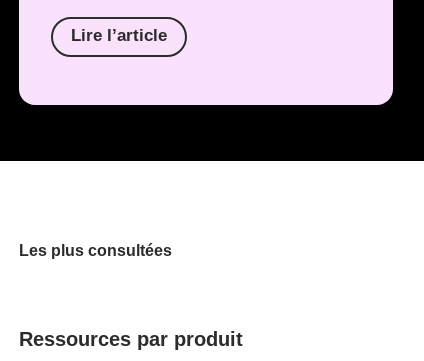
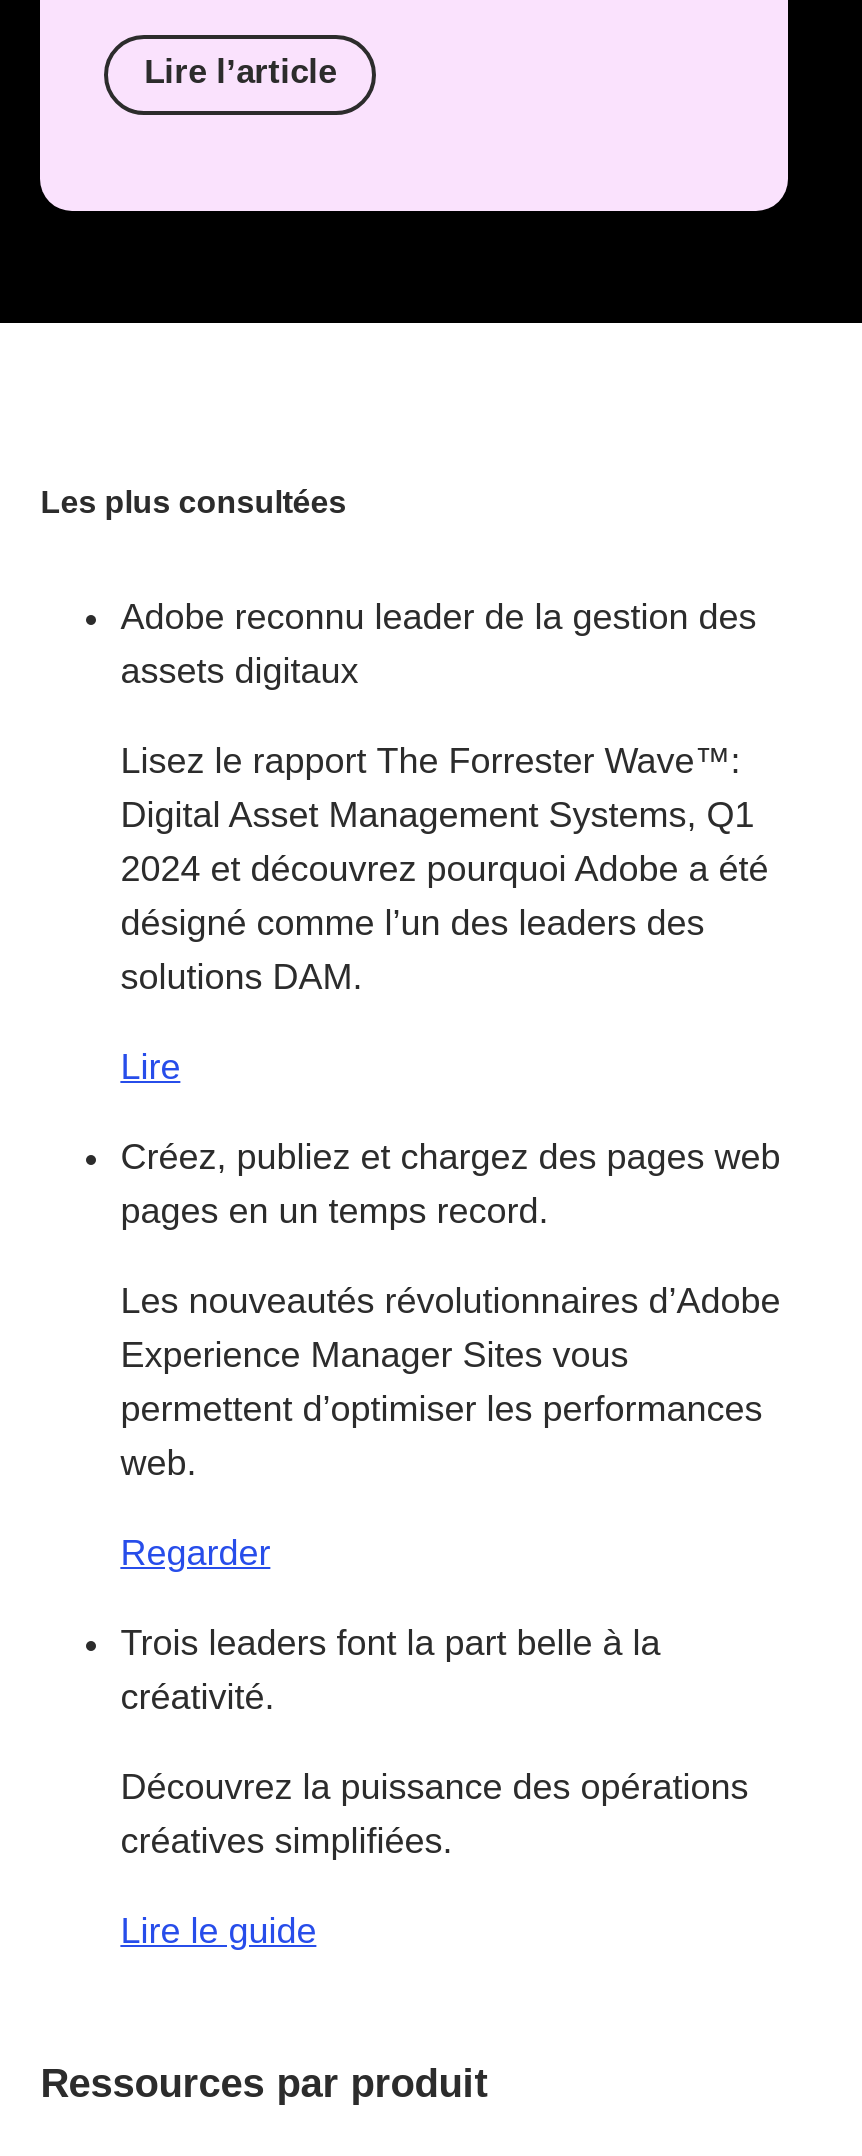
+ Adobe reconnu leader de la gestion des
+ assets digitaux
+ Lisez le rapport The Forrester Wave™:
+ Digital Asset Management Systems, Q1
+ 2024 et découvrez pourquoi Adobe a été
+ désigné comme l’un des leaders des
+ solutions DAM.
+ Lire
+ Créez, publiez et chargez des pages web
+ pages en un temps record.
+ Les nouveautés révolutionnaires d’Adobe
+ Experience Manager Sites vous
+ permettent d’optimiser les performances
+ web.
+ Regarder
+ Trois leaders font la part belle à la
+ créativité.
+ Découvrez la puissance des opérations
+ créatives simplifiées.
+ Lire le guide
